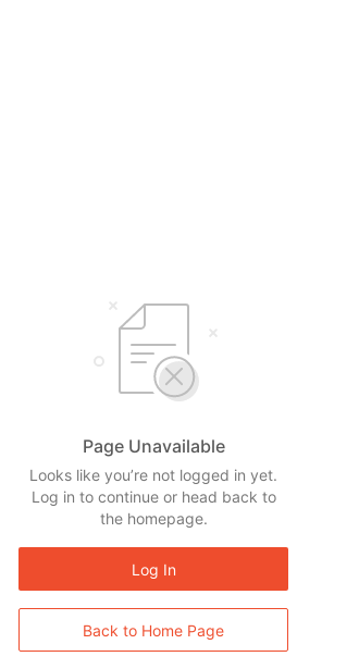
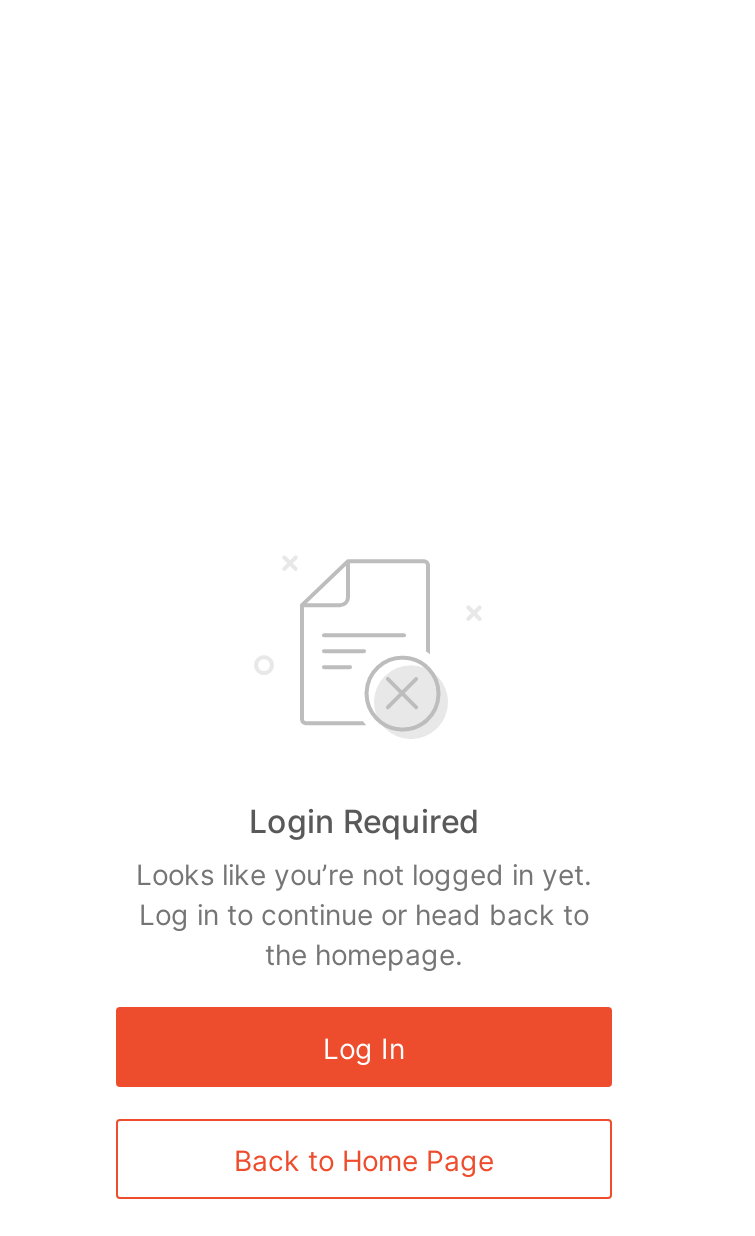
- Page Unavailable
+ Login Required
